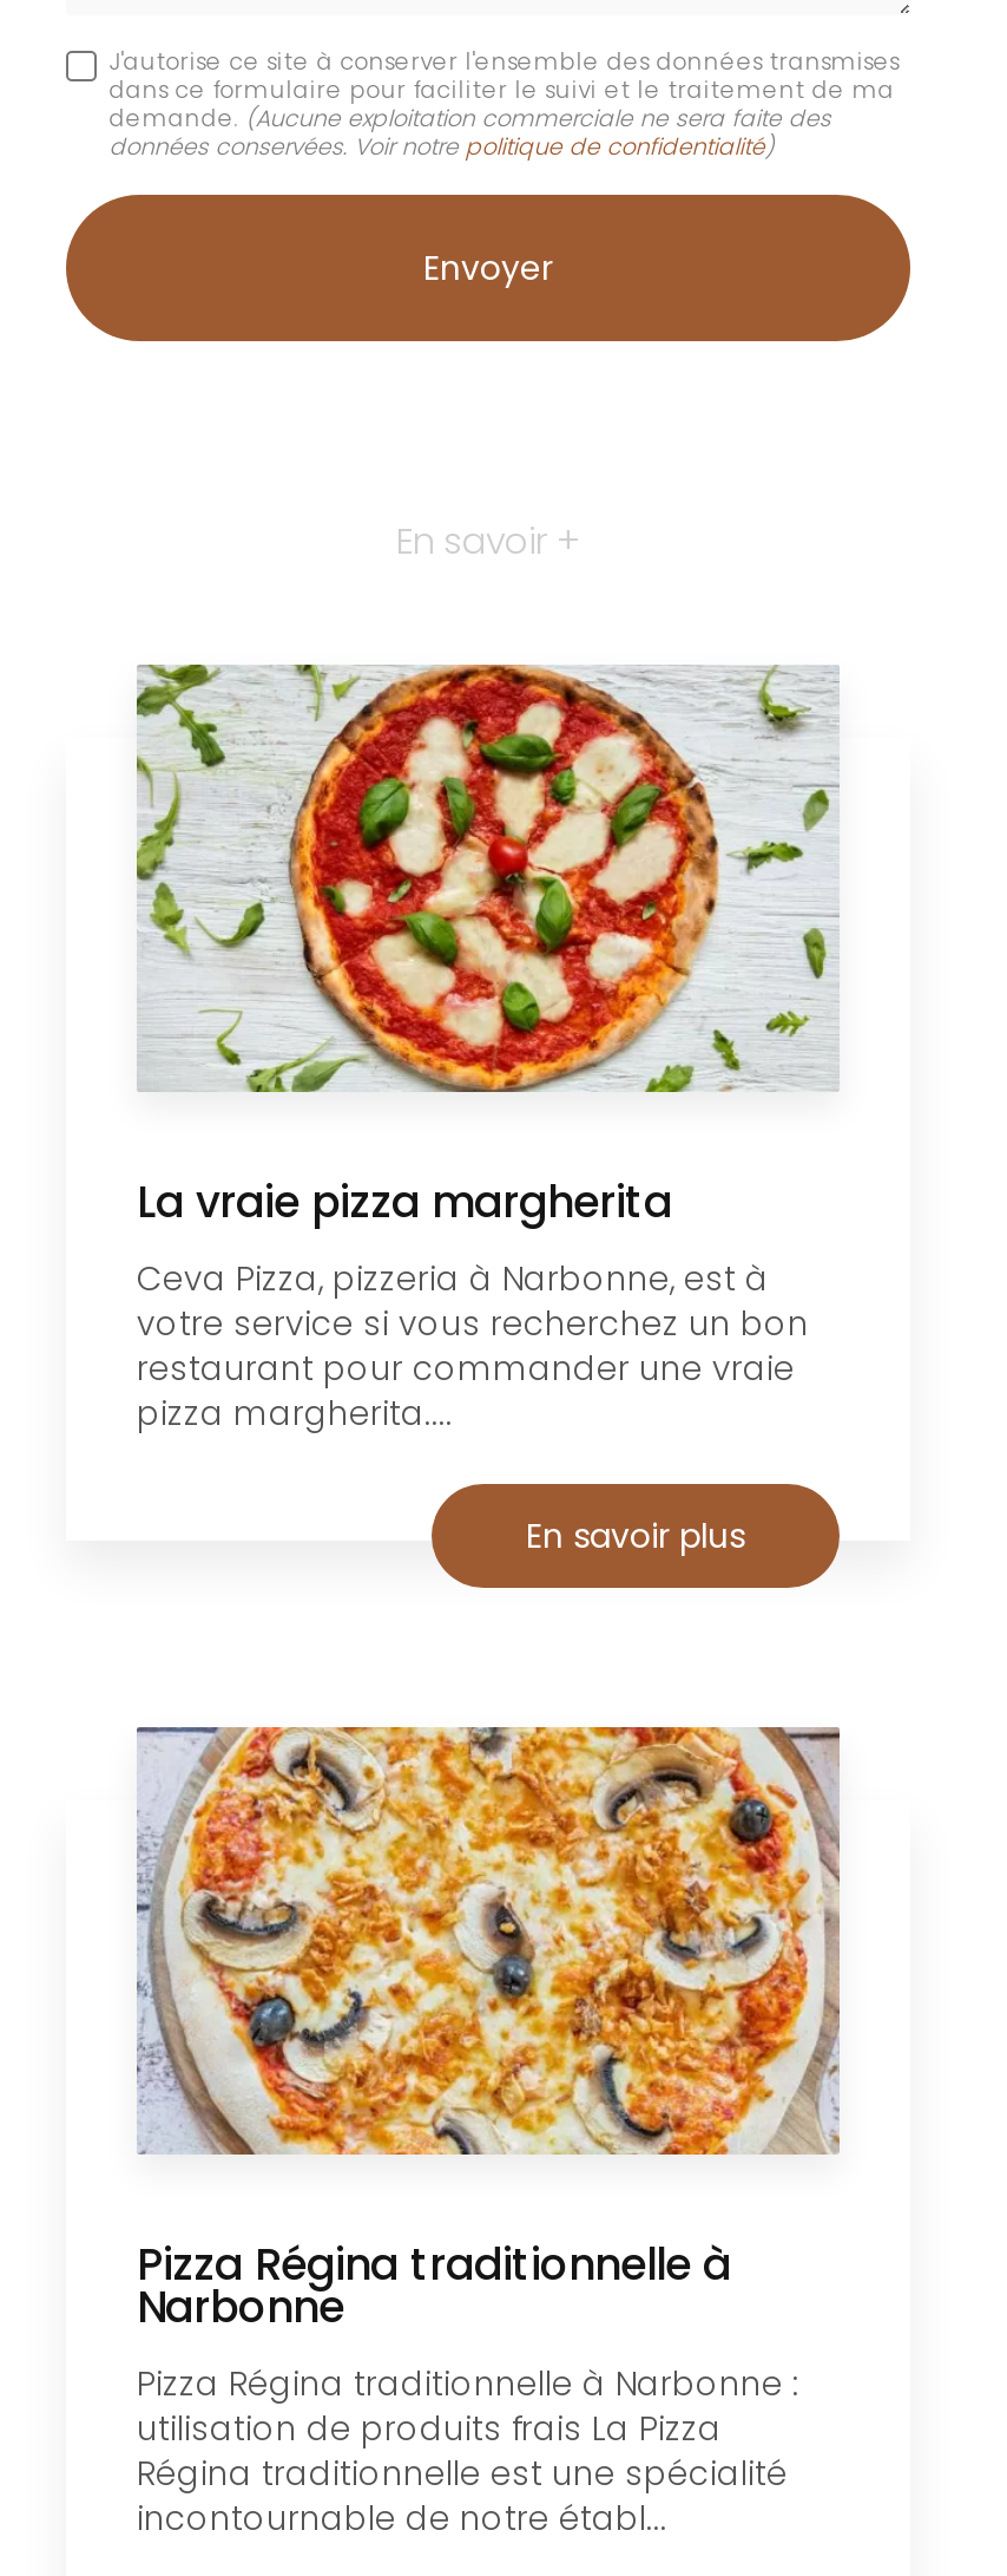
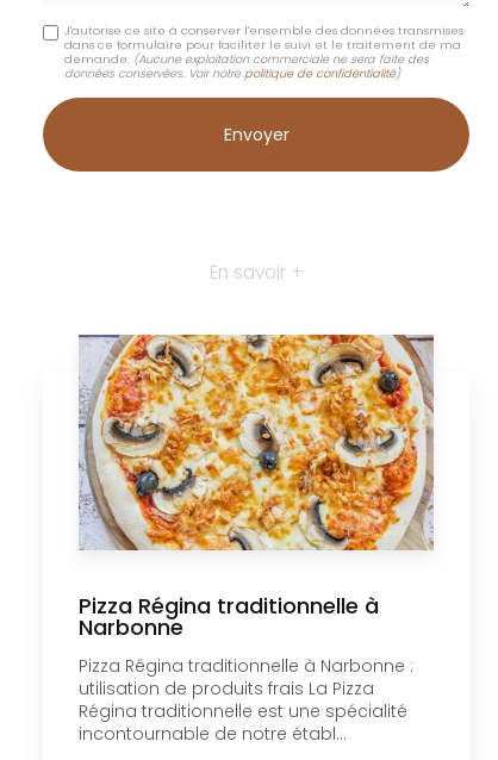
- [image]
- La vraie pizza margherita
- Ceva Pizza, pizzeria à Narbonne, est à
- votre service si vous recherchez un bon
- restaurant pour commander une vraie
- pizza margherita....
- En savoir plus
